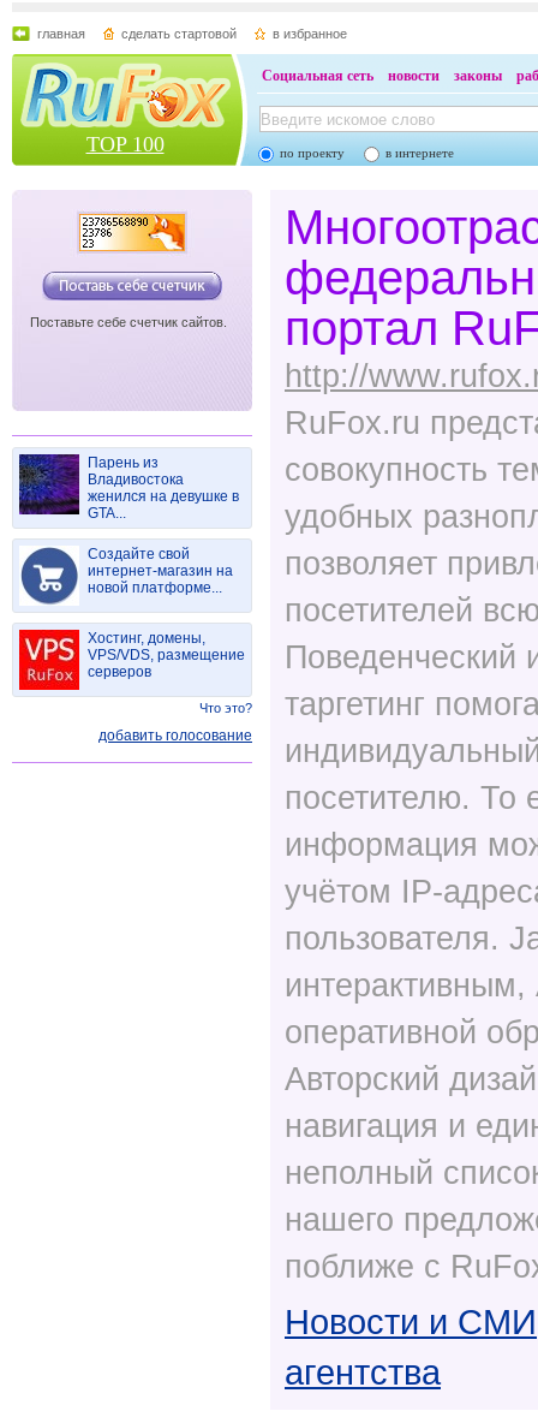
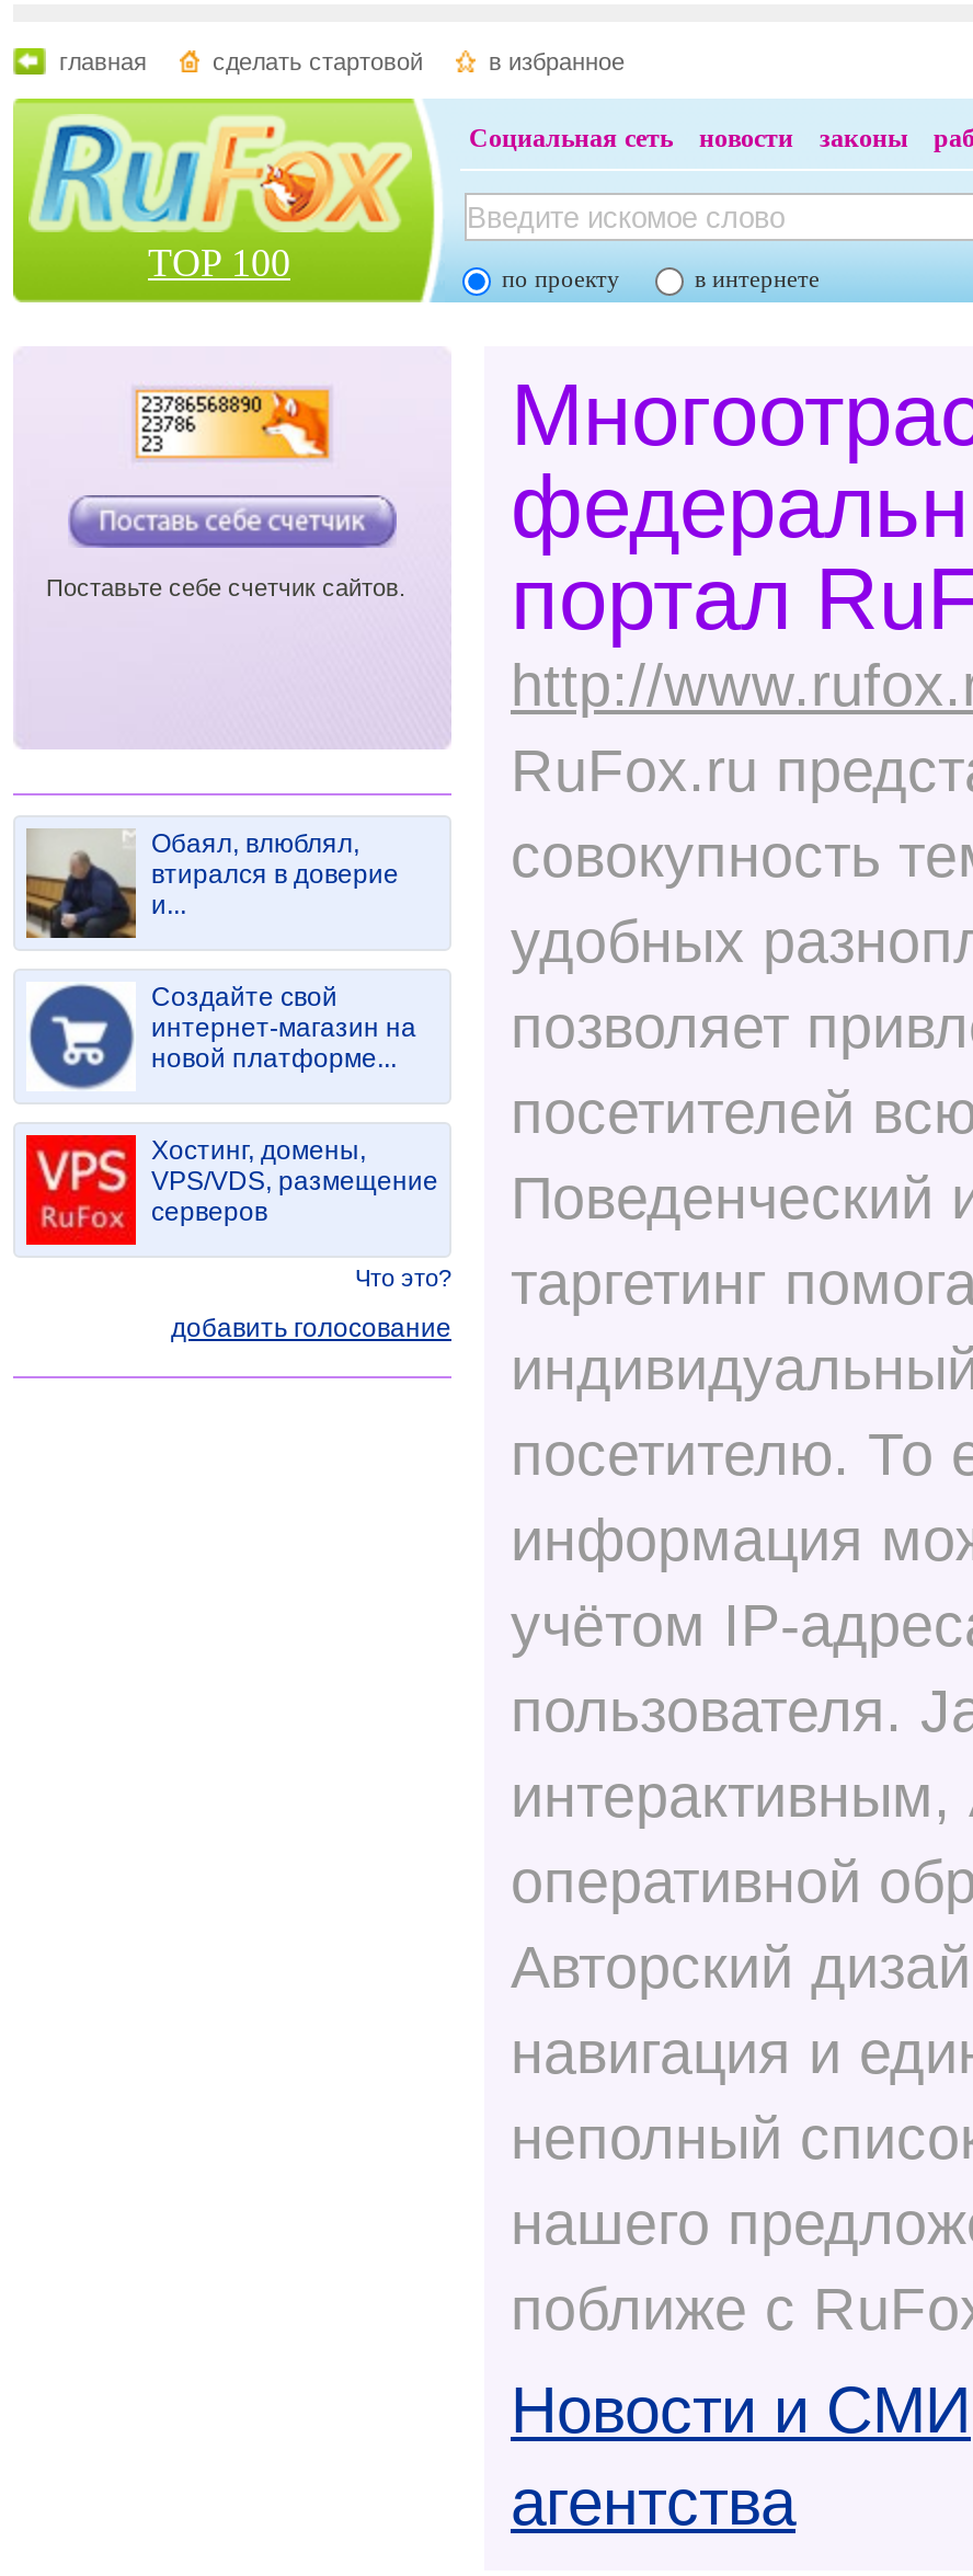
- [image]
- Парень из
- Владивостока
- женился на девушке в
- GTA...
+ [image]
+ Обаял, влюблял,
+ втирался в доверие
+ и...
